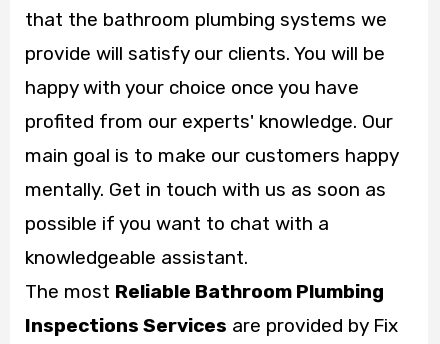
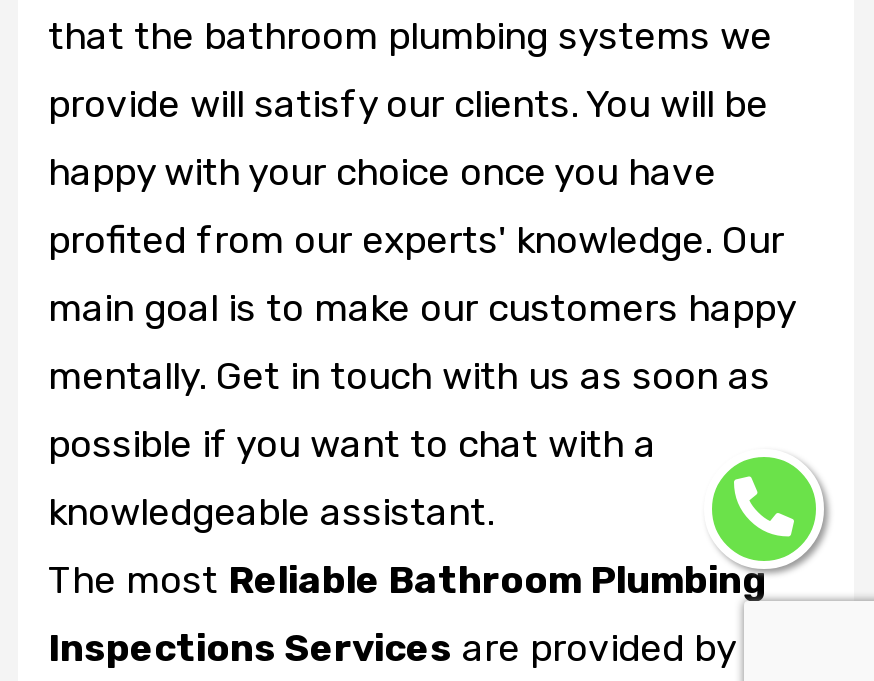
+ [image]
